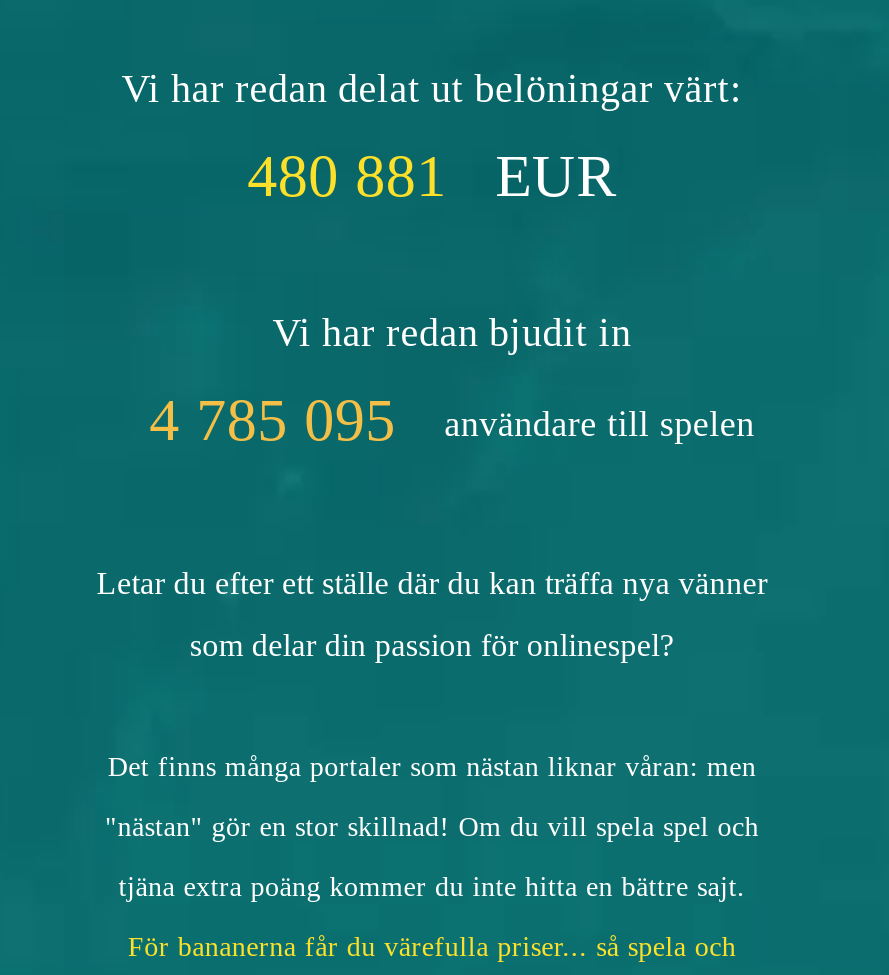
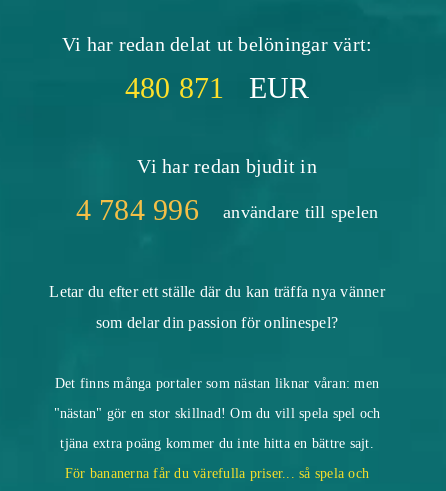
- 480 881 EUR
+ 480 871 EUR

- 4 785 095 användare till spelen
+ 4 784 996 användare till spelen
